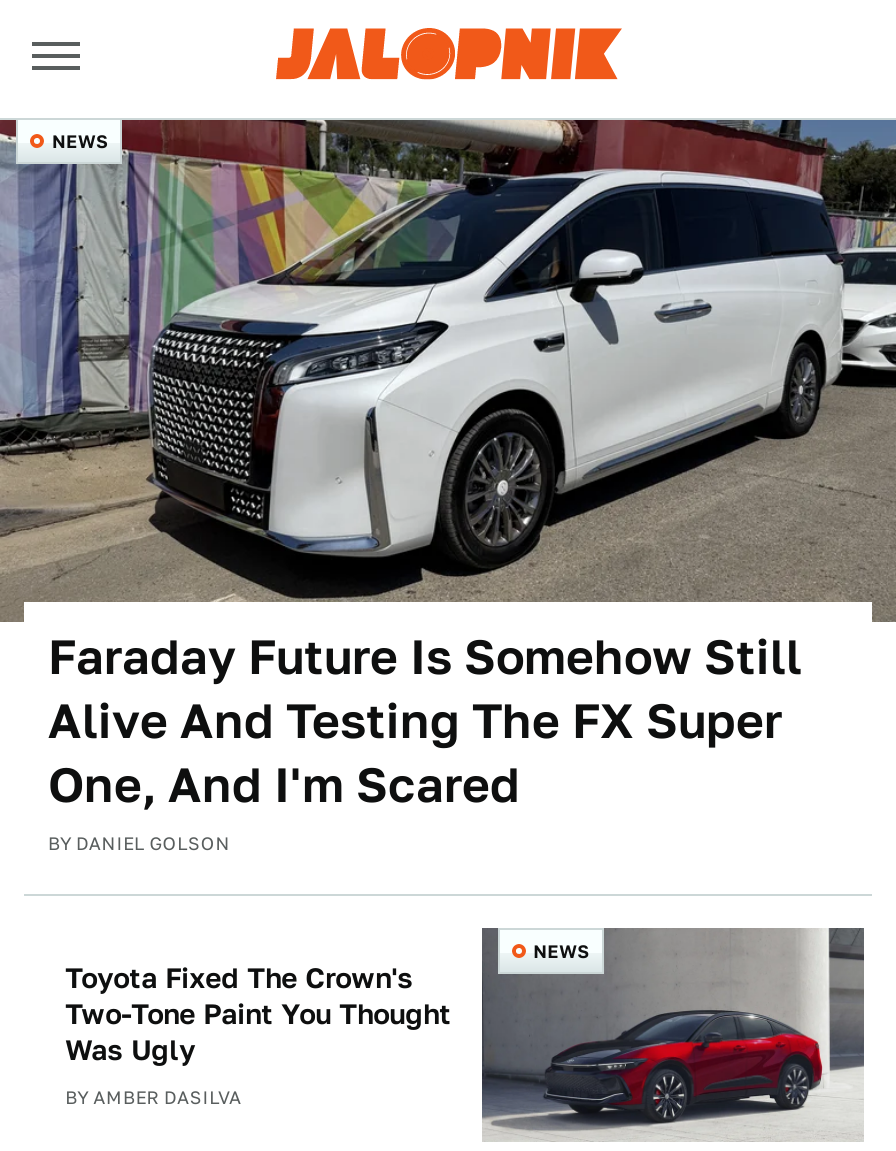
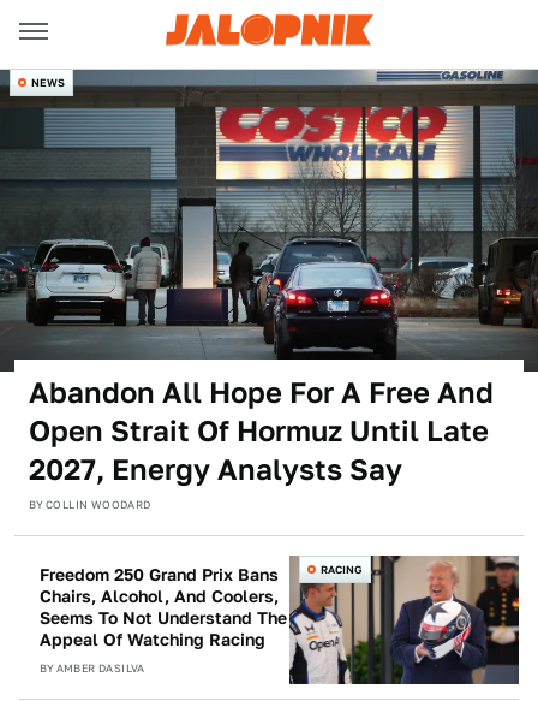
- [image]
- Faraday Future Is Somehow Still
- Alive And Testing The FX Super
- One, And I'm Scared
- BY DANIEL GOLSON
+ [image]
+ Abandon All Hope For A Free And
+ Open Strait Of Hormuz Until Late
+ 2027, Energy Analysts Say
+ BY COLLIN WOODARD

- [image]
- NEWS
- Toyota Fixed The Crown's
- Two-Tone Paint You Thought
- Was Ugly
+ [image]
+ RACING
+ Freedom 250 Grand Prix Bans
+ Chairs, Alcohol, And Coolers,
+ Seems To Not Understand The
+ Appeal Of Watching Racing
